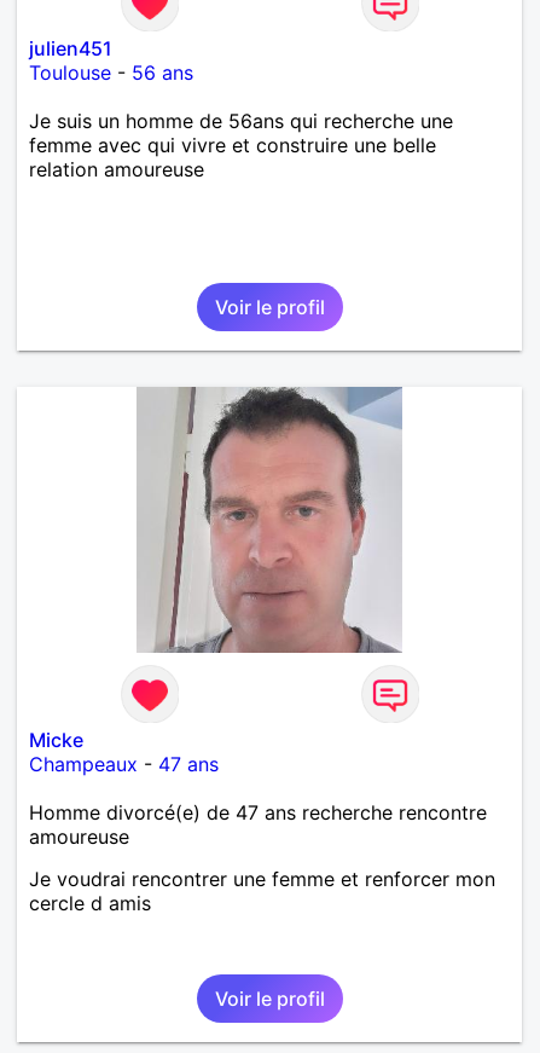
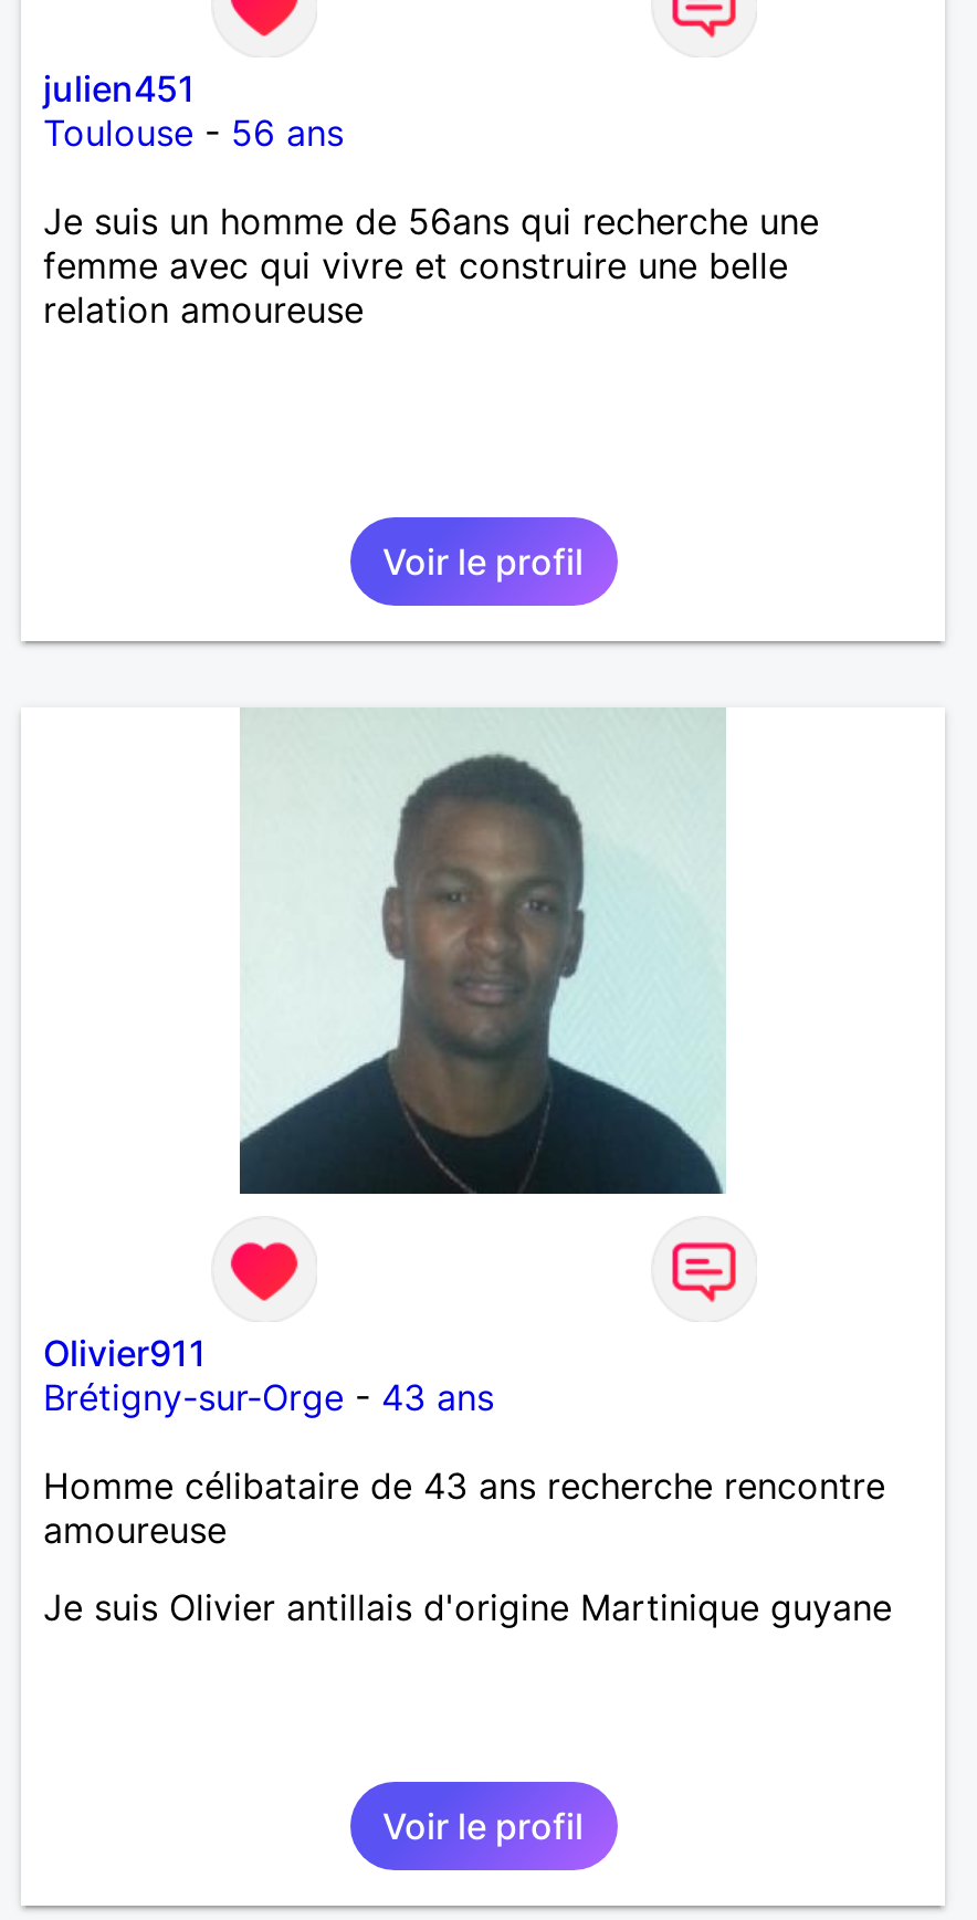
- [image]
+ [image]

- Micke
- Champeaux - 47 ans
+ Olivier911
+ Brétigny-sur-Orge - 43 ans

- Homme divorcé(e) de 47 ans recherche rencontre
+ Homme célibataire de 43 ans recherche rencontre

- Je voudrai rencontrer une femme et renforcer mon
- cercle d amis
+ Je suis Olivier antillais d'origine Martinique guyane
